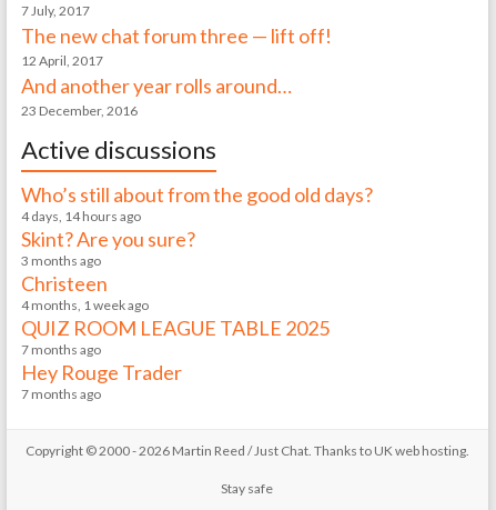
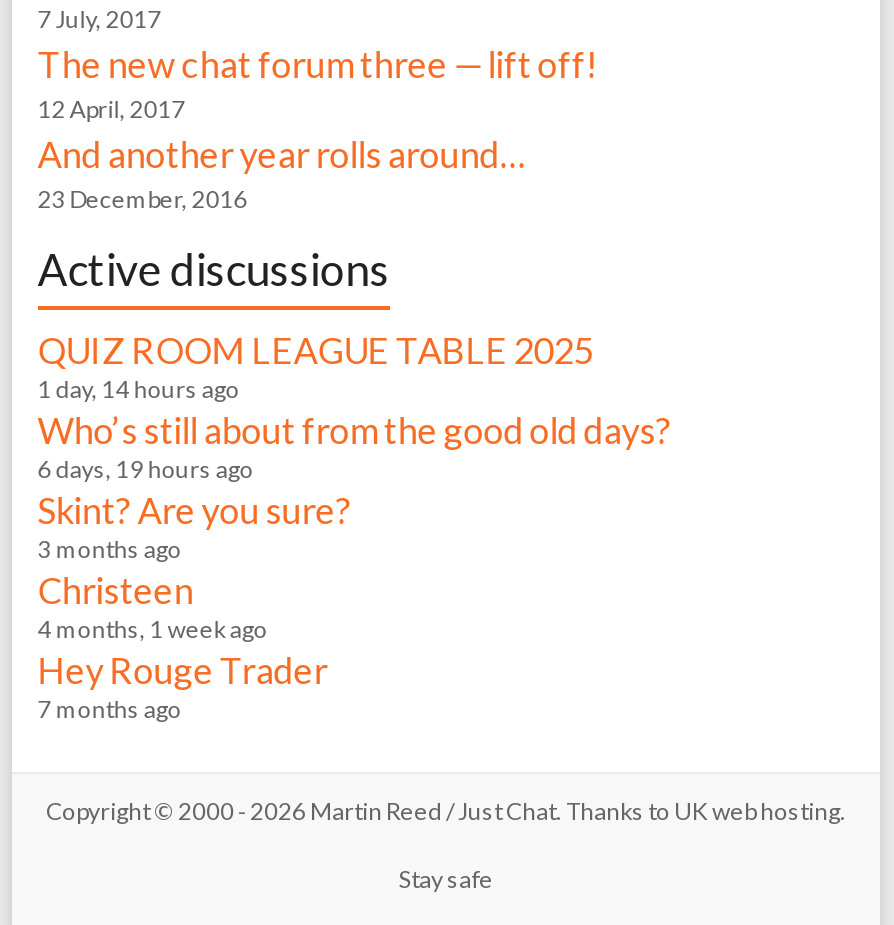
+ 1 day, 14 hours ago

moved down: Who’s still about from the good old days?

- 4 days, 14 hours ago
+ 6 days, 19 hours ago

moved down: Skint? Are you sure? | 3 months ago | Christeen | 4 months, 1 week ago

moved up: QUIZ ROOM LEAGUE TABLE 2025

- 7 months ago
